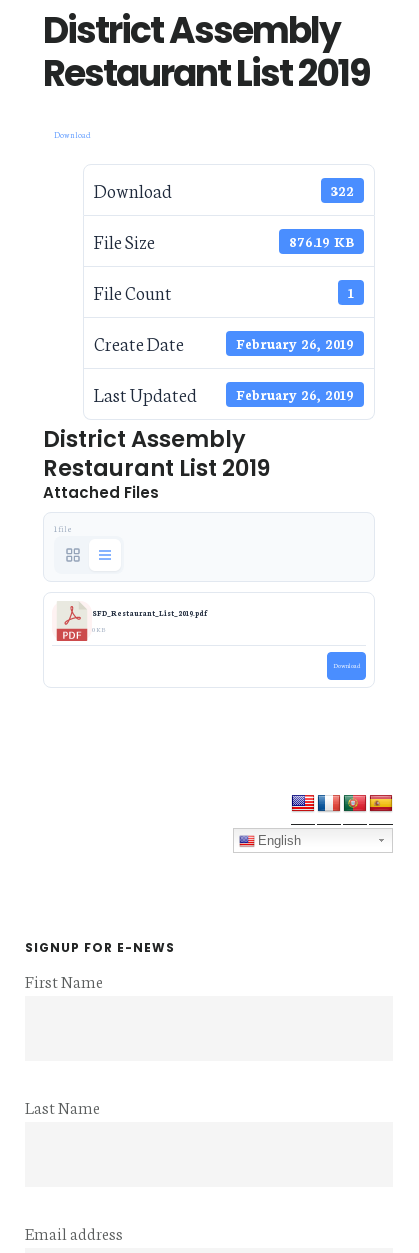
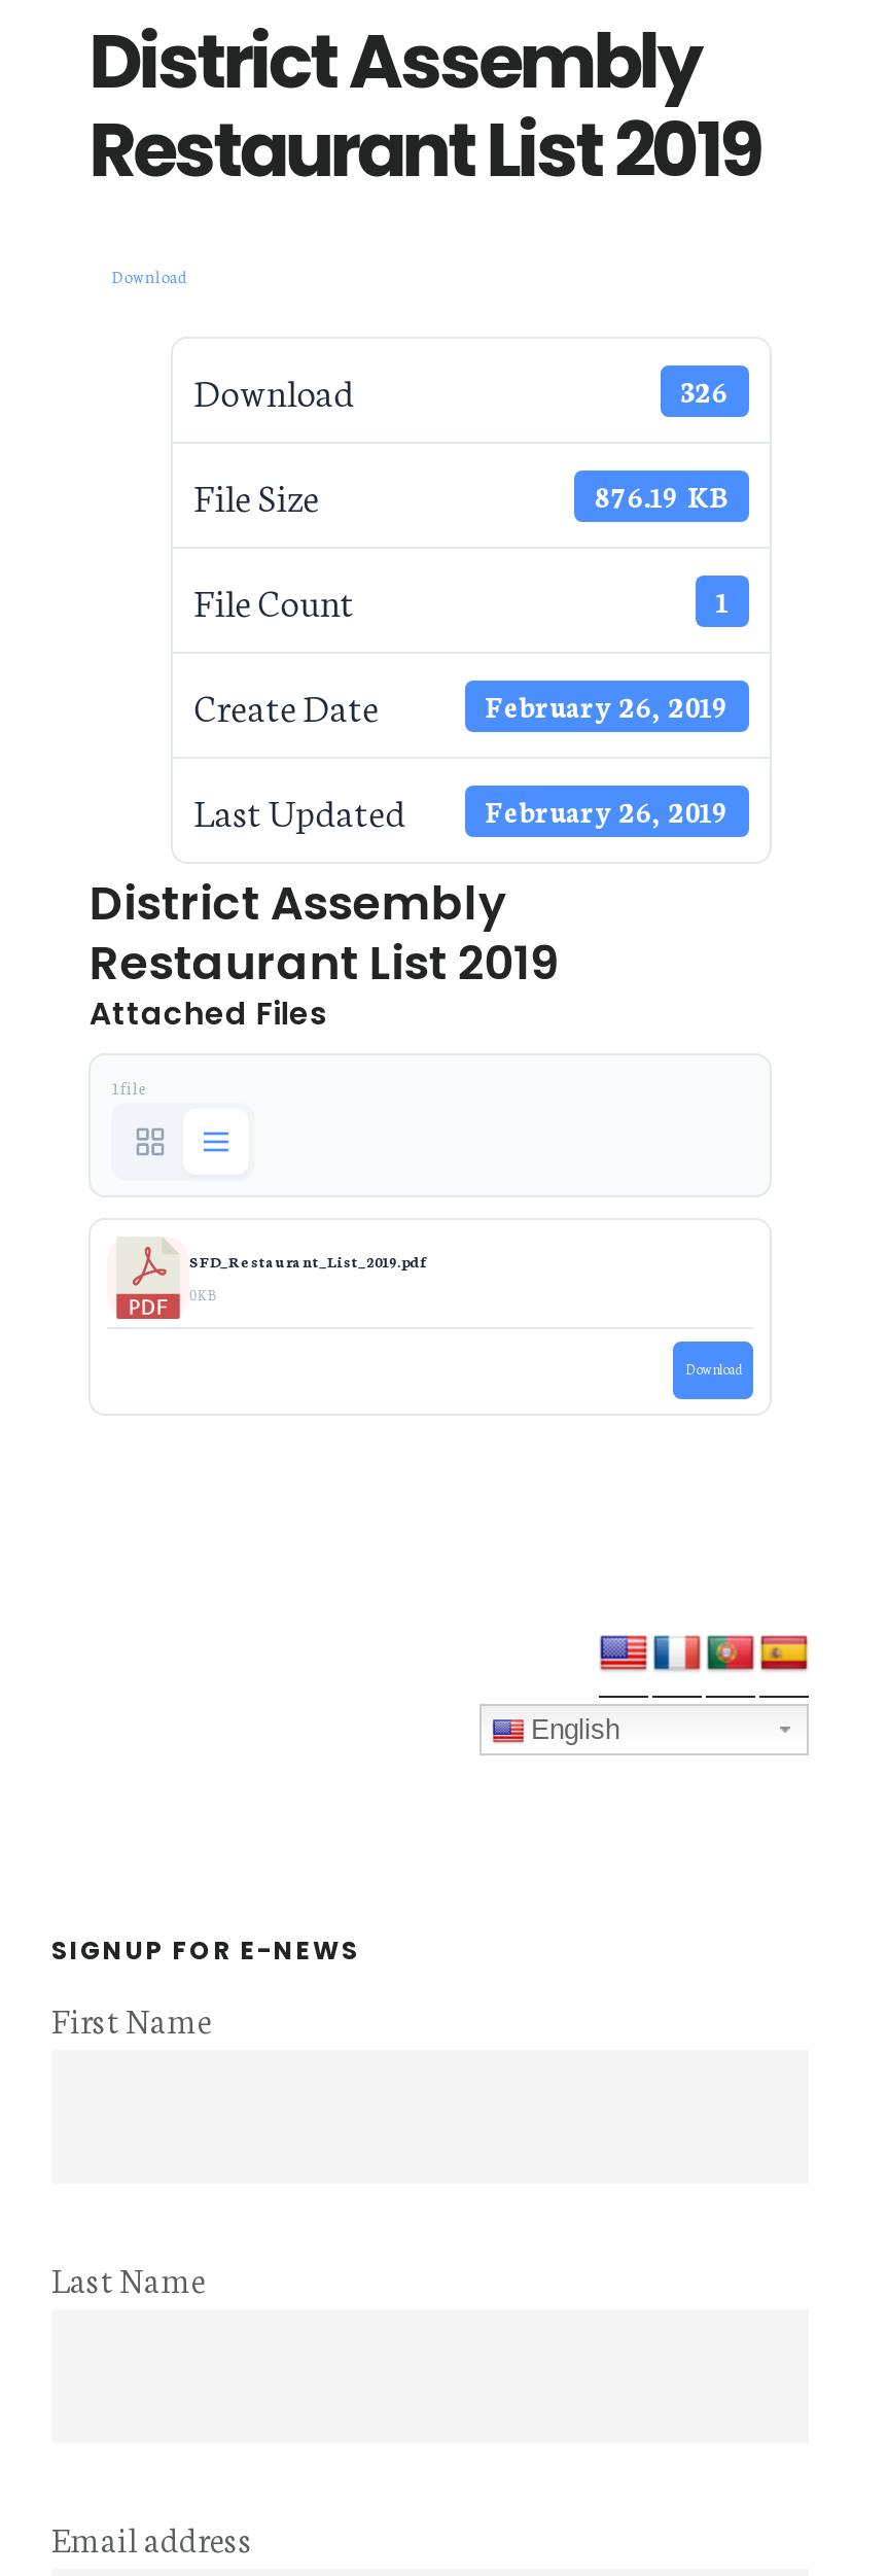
- 322
+ 326
